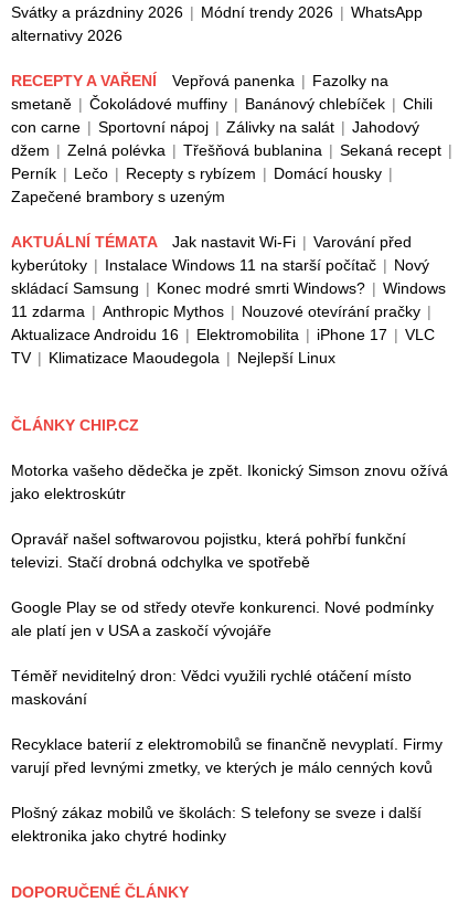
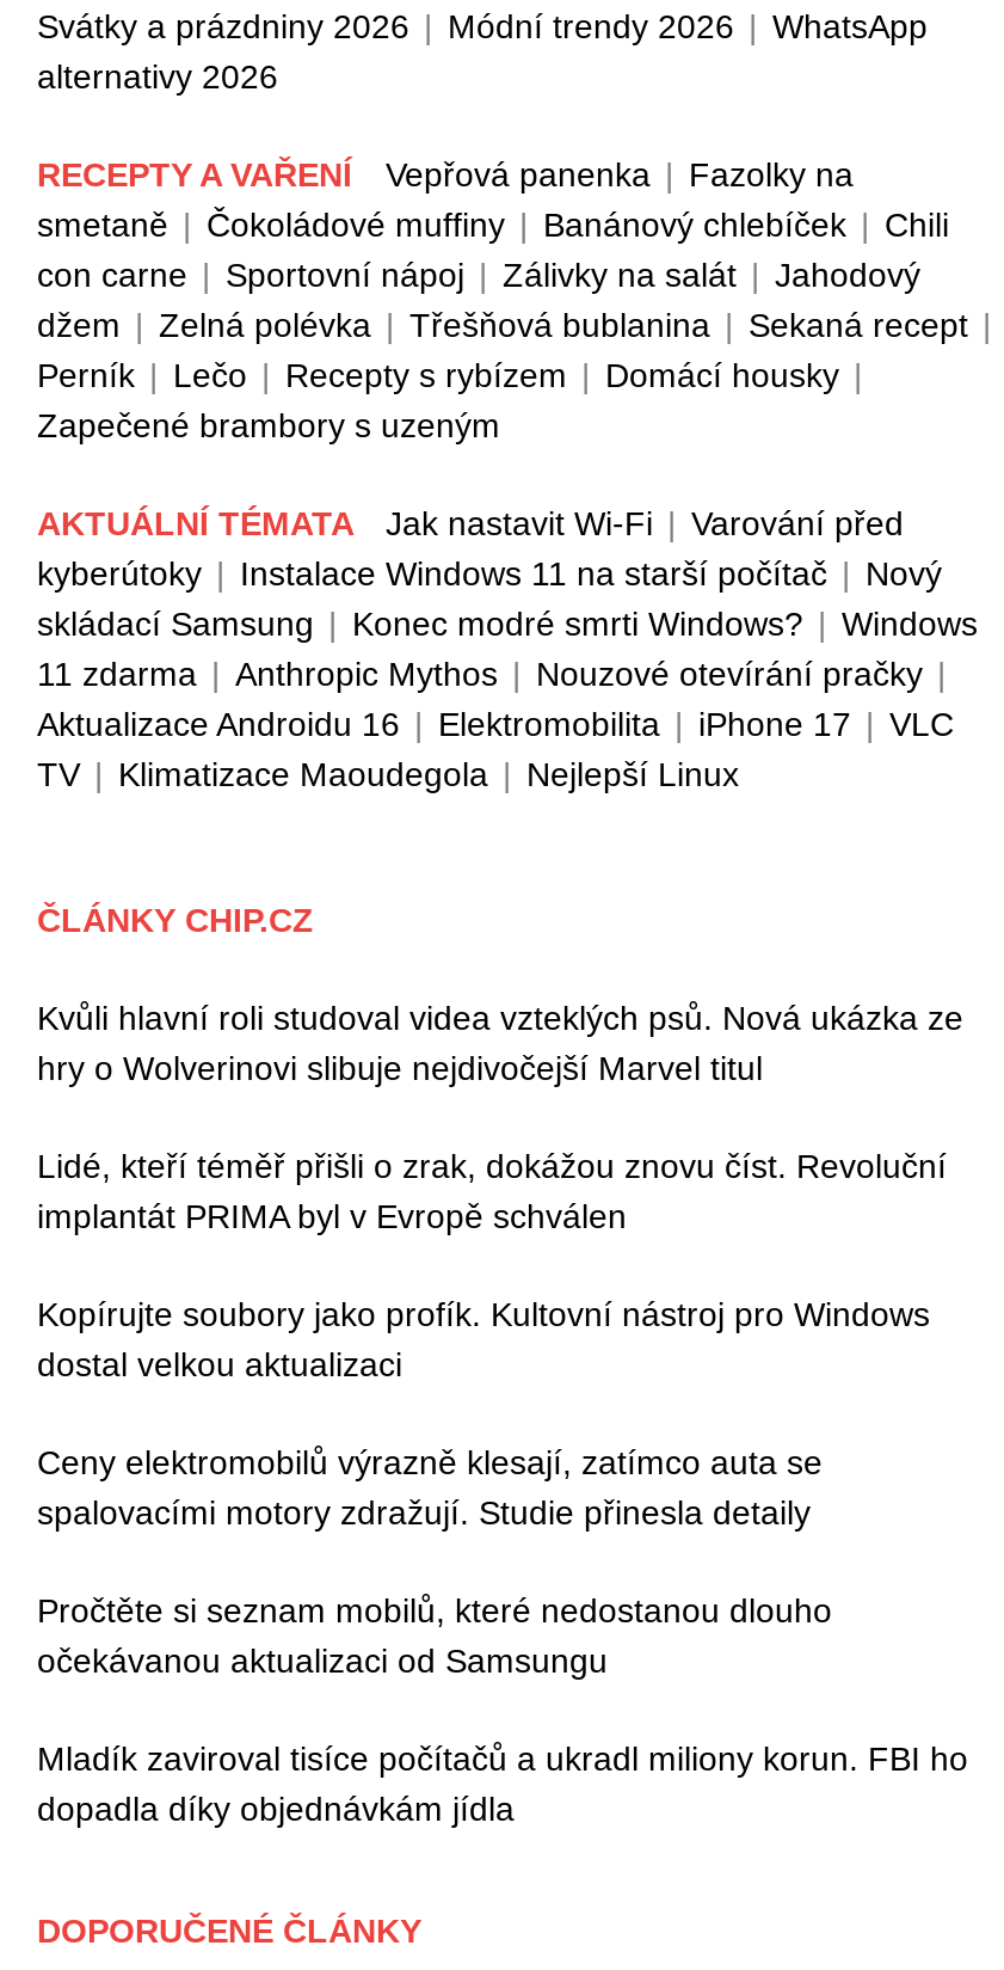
- Motorka vašeho dědečka je zpět. Ikonický Simson znovu ožívá
- jako elektroskútr
+ Kvůli hlavní roli studoval videa vzteklých psů. Nová ukázka ze
+ hry o Wolverinovi slibuje nejdivočejší Marvel titul

- Opravář našel softwarovou pojistku, která pohřbí funkční
- televizi. Stačí drobná odchylka ve spotřebě
+ Lidé, kteří téměř přišli o zrak, dokážou znovu číst. Revoluční
+ implantát PRIMA byl v Evropě schválen

- Google Play se od středy otevře konkurenci. Nové podmínky
- ale platí jen v USA a zaskočí vývojáře
+ Kopírujte soubory jako profík. Kultovní nástroj pro Windows
+ dostal velkou aktualizaci

- Téměř neviditelný dron: Vědci využili rychlé otáčení místo
- maskování
+ Ceny elektromobilů výrazně klesají, zatímco auta se
+ spalovacími motory zdražují. Studie přinesla detaily

- Recyklace baterií z elektromobilů se finančně nevyplatí. Firmy
- varují před levnými zmetky, ve kterých je málo cenných kovů
+ Pročtěte si seznam mobilů, které nedostanou dlouho
+ očekávanou aktualizaci od Samsungu

- Plošný zákaz mobilů ve školách: S telefony se sveze i další
- elektronika jako chytré hodinky
+ Mladík zaviroval tisíce počítačů a ukradl miliony korun. FBI ho
+ dopadla díky objednávkám jídla
